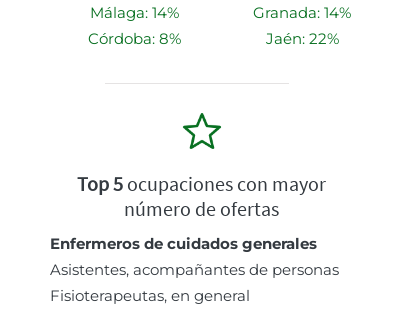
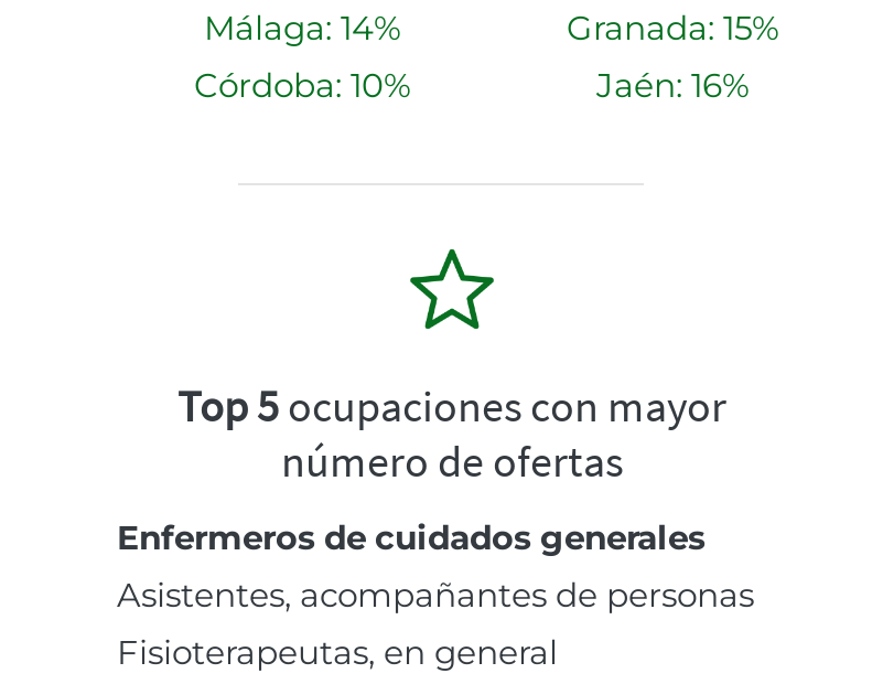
- Granada: 14%
+ Granada: 15%

- Córdoba: 8%
+ Córdoba: 10%

- Jaén: 22%
+ Jaén: 16%
